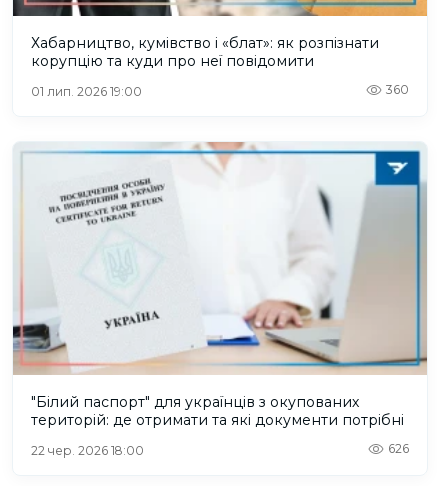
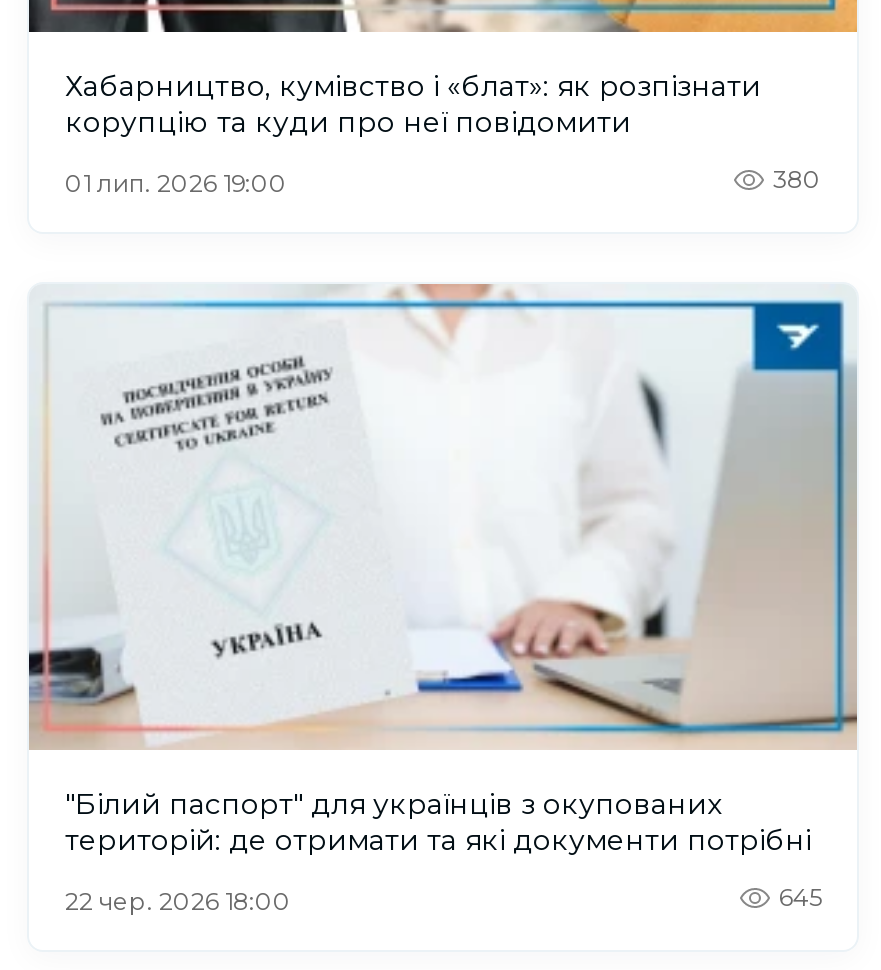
- 360
+ 380

- 626
+ 645
